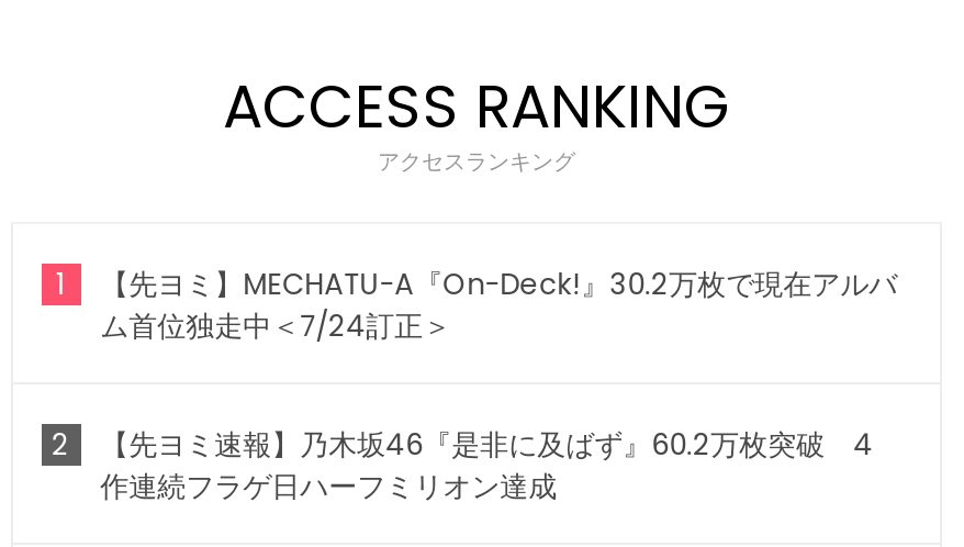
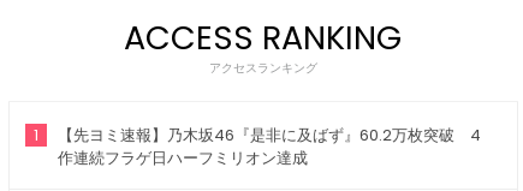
- 【先ヨミ】MECHATU-A『On-Deck!』30.2万枚で現在アルバ
- ム首位独走中＜7/24訂正＞
- 2
